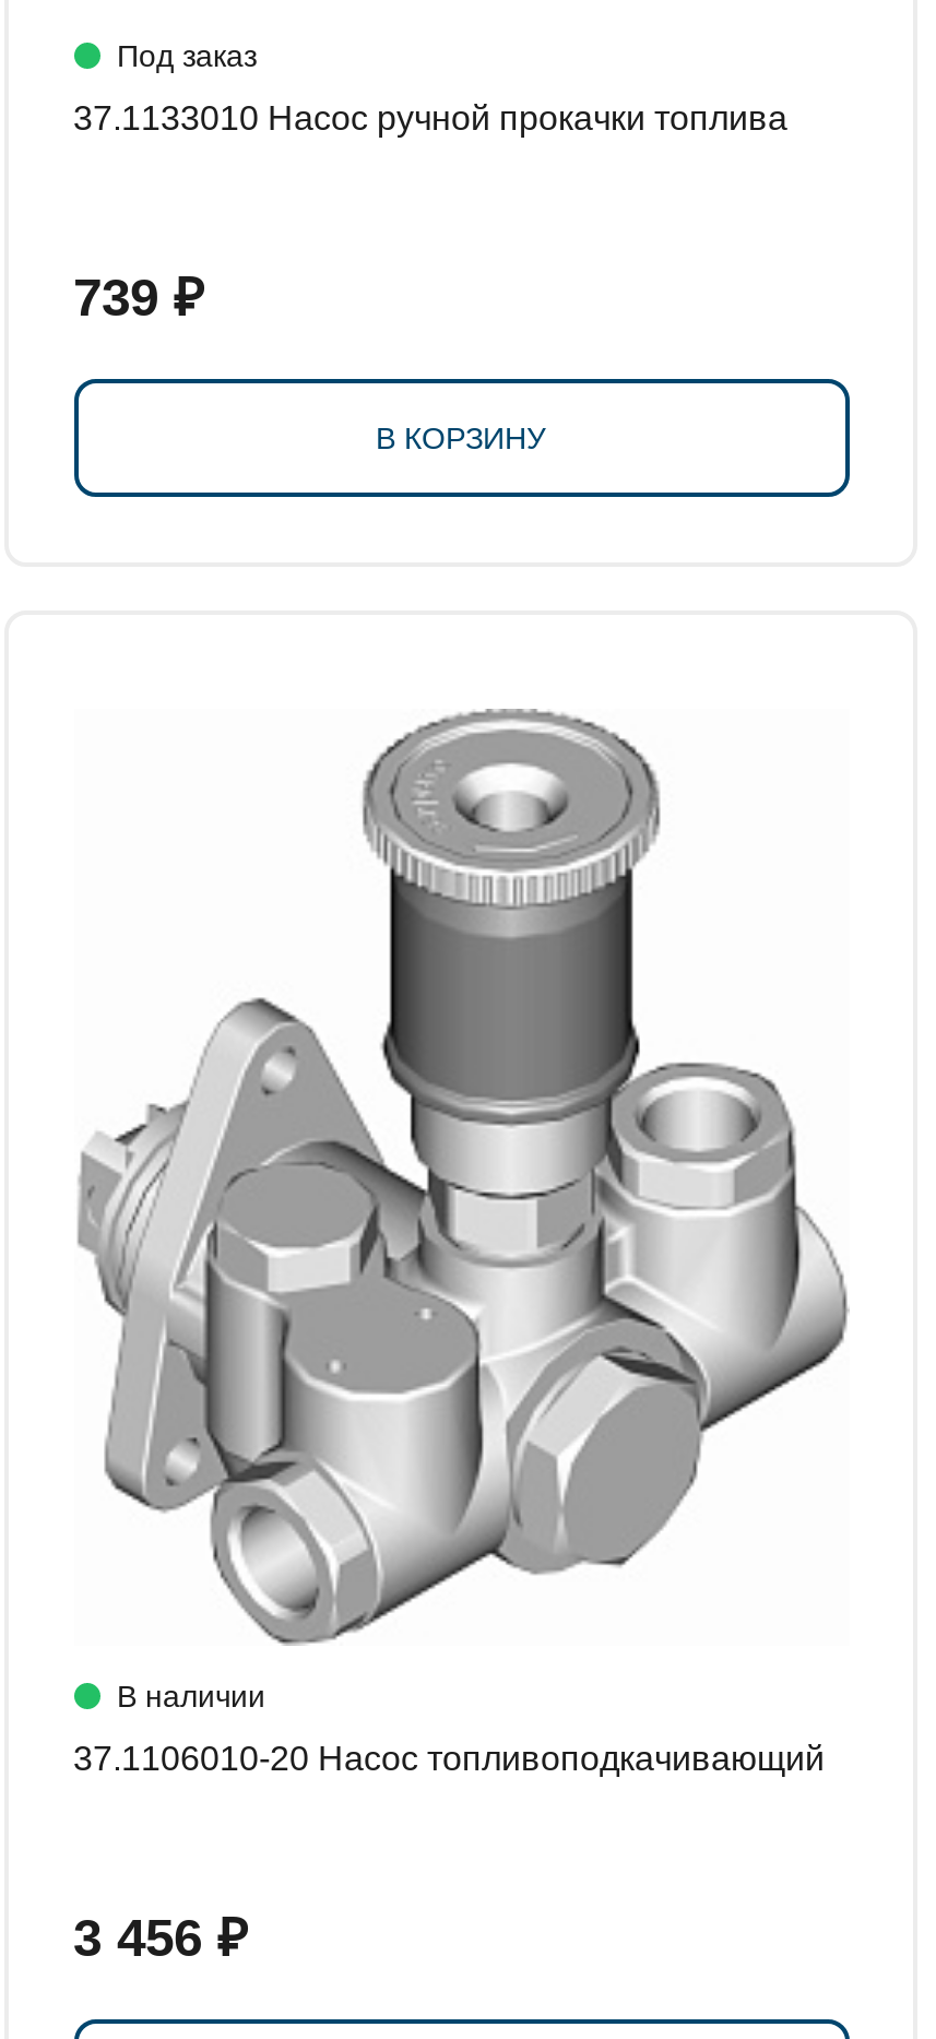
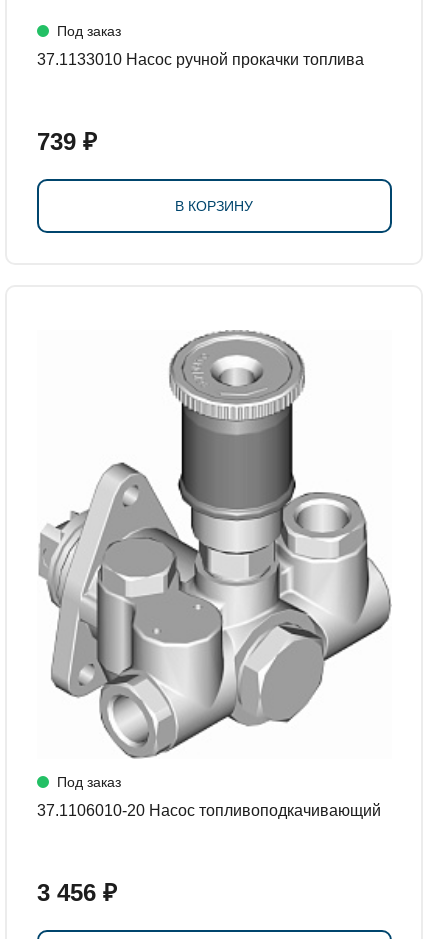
- В наличии
+ Под заказ
